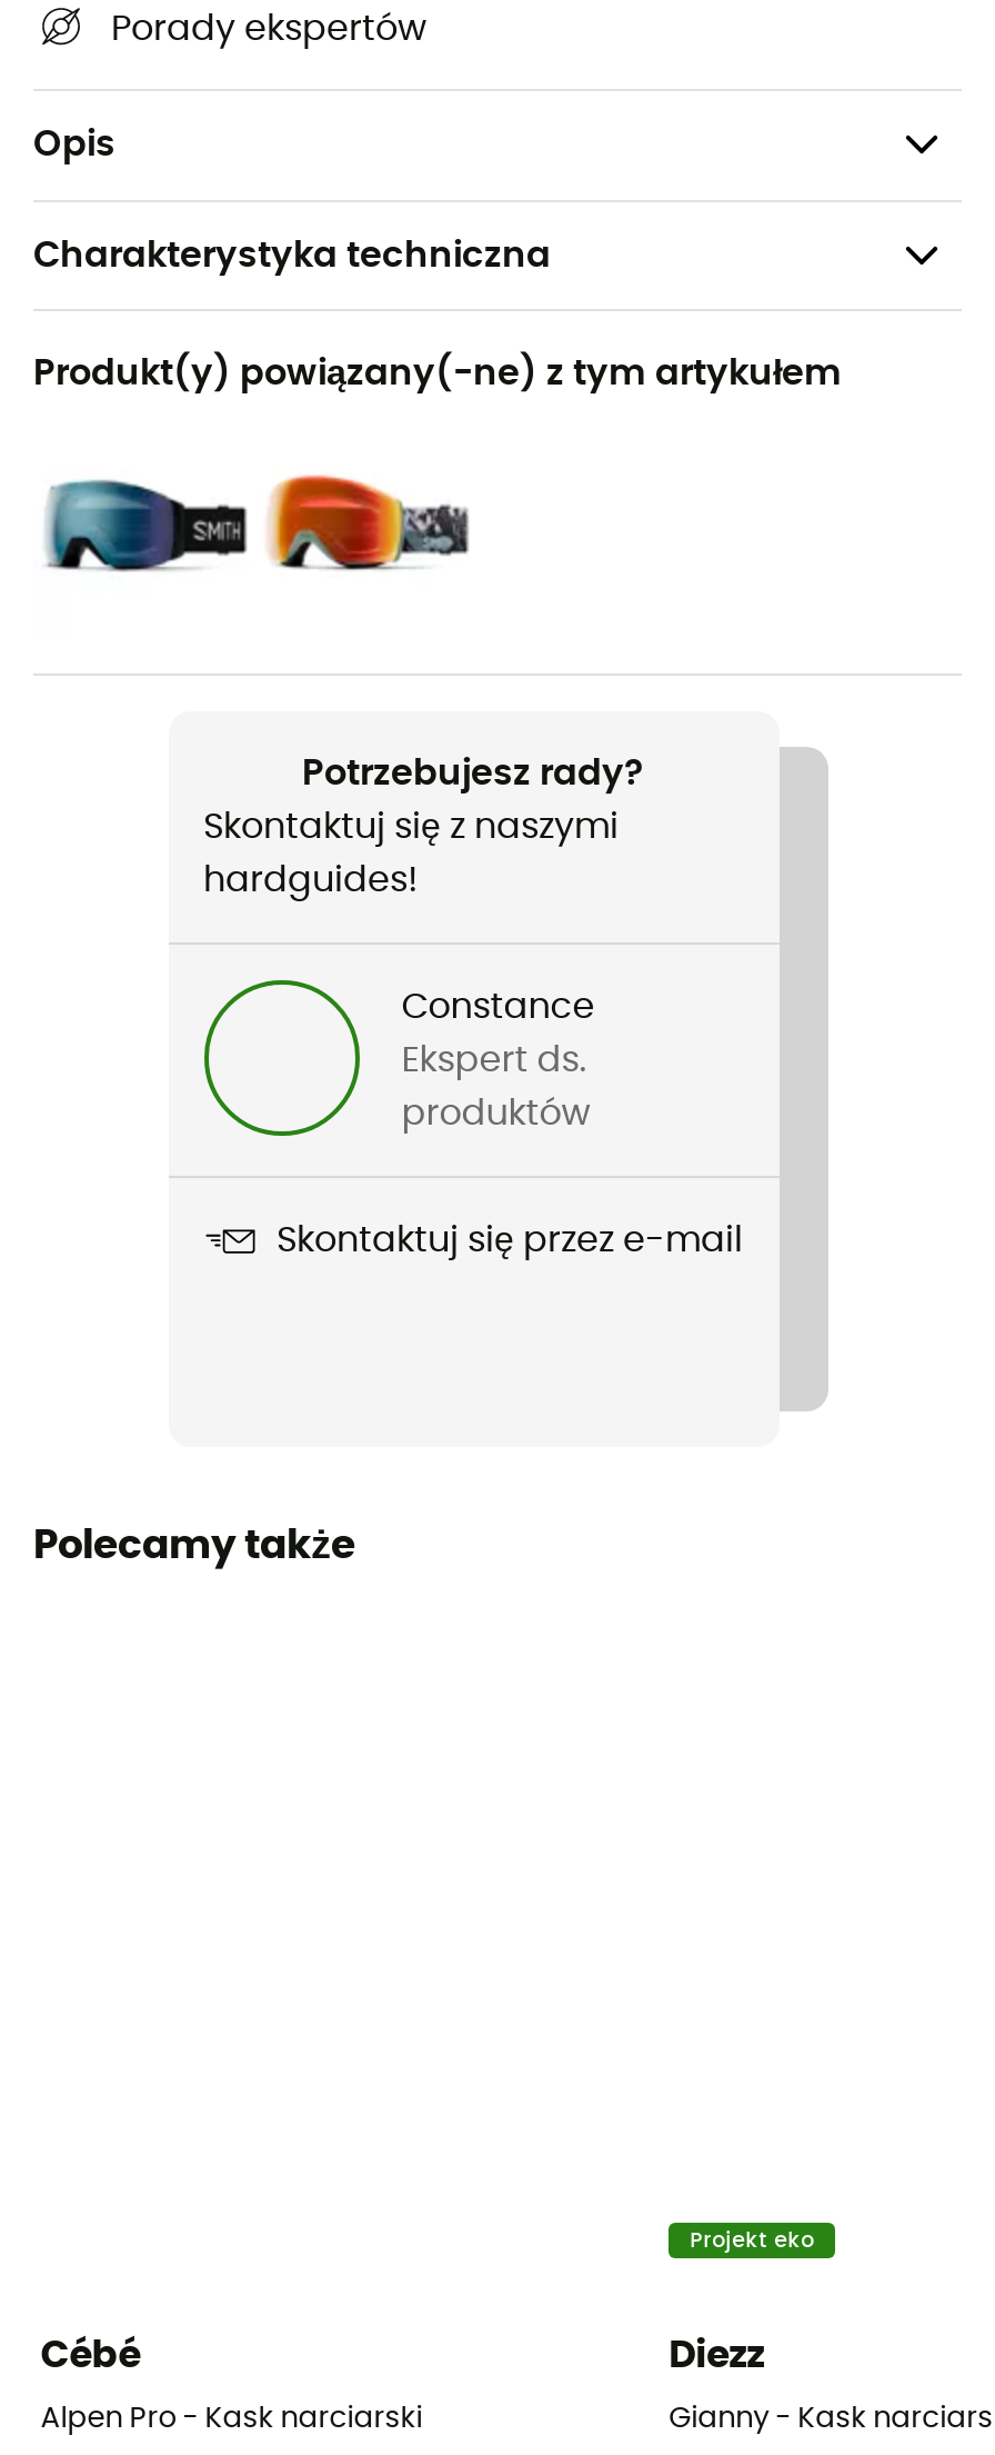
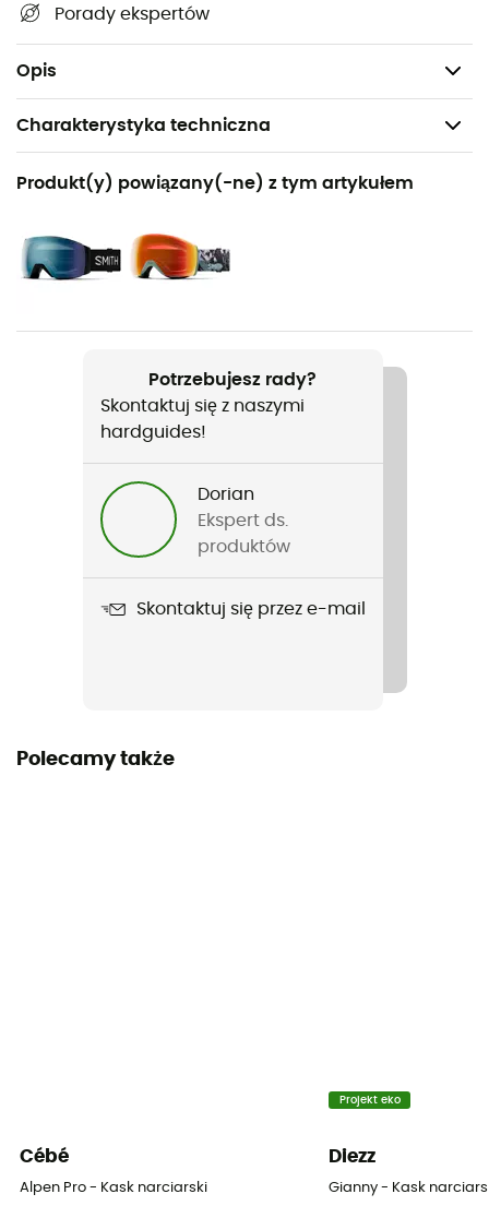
- Constance
+ Dorian
